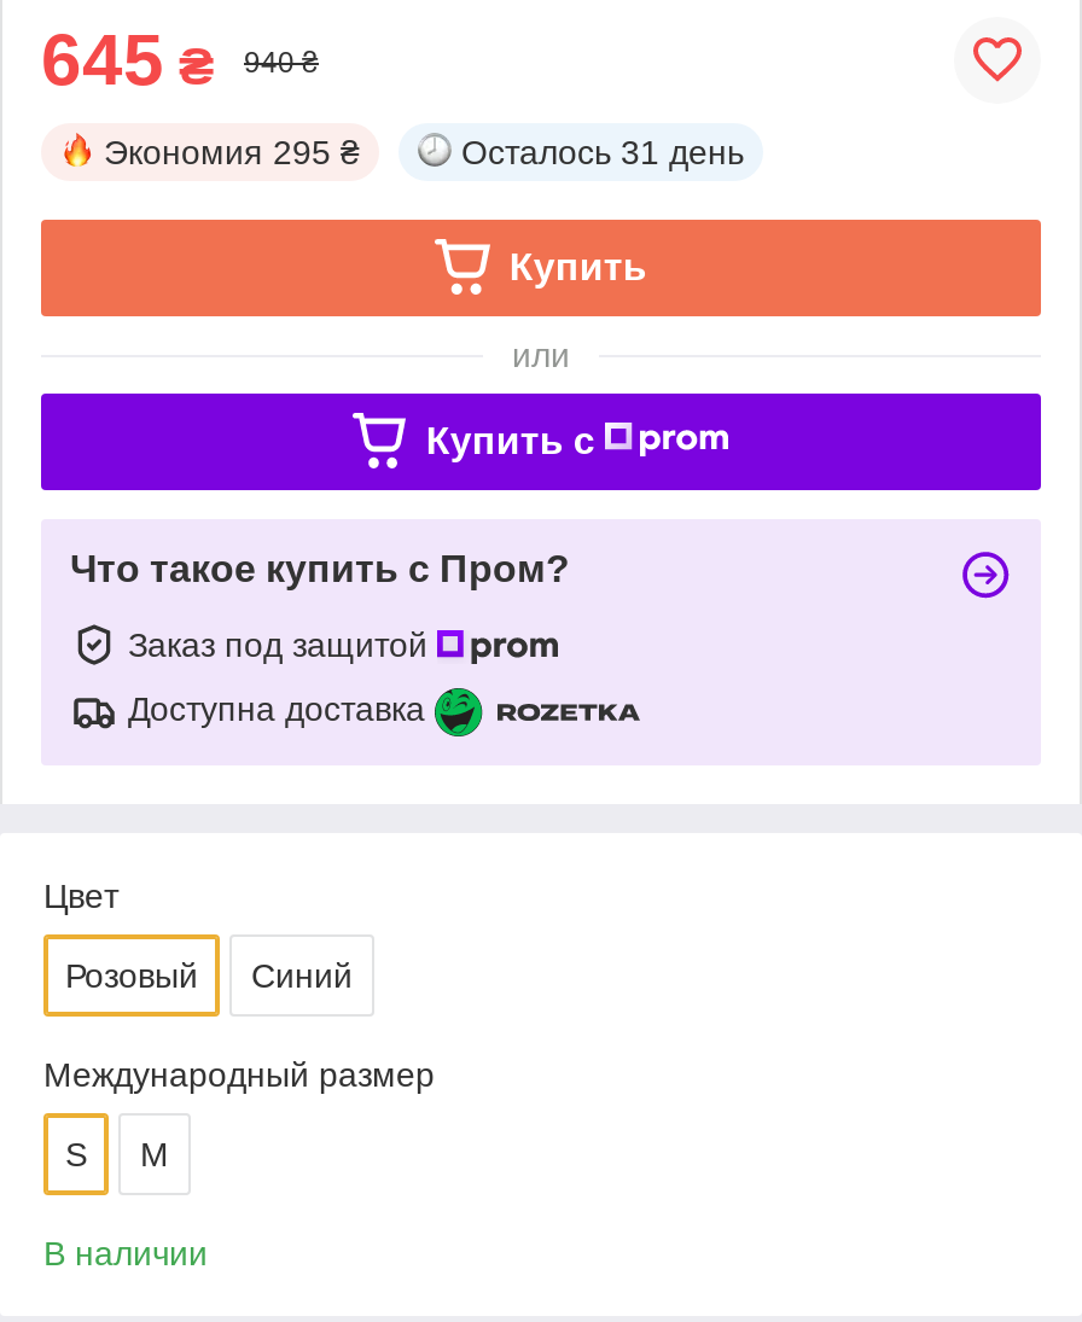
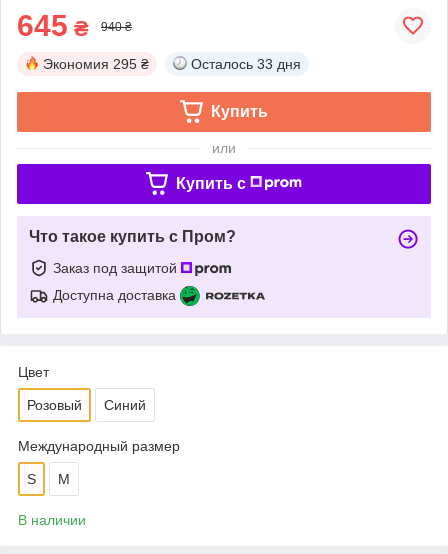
- Осталось 31 день
+ Осталось 33 дня
